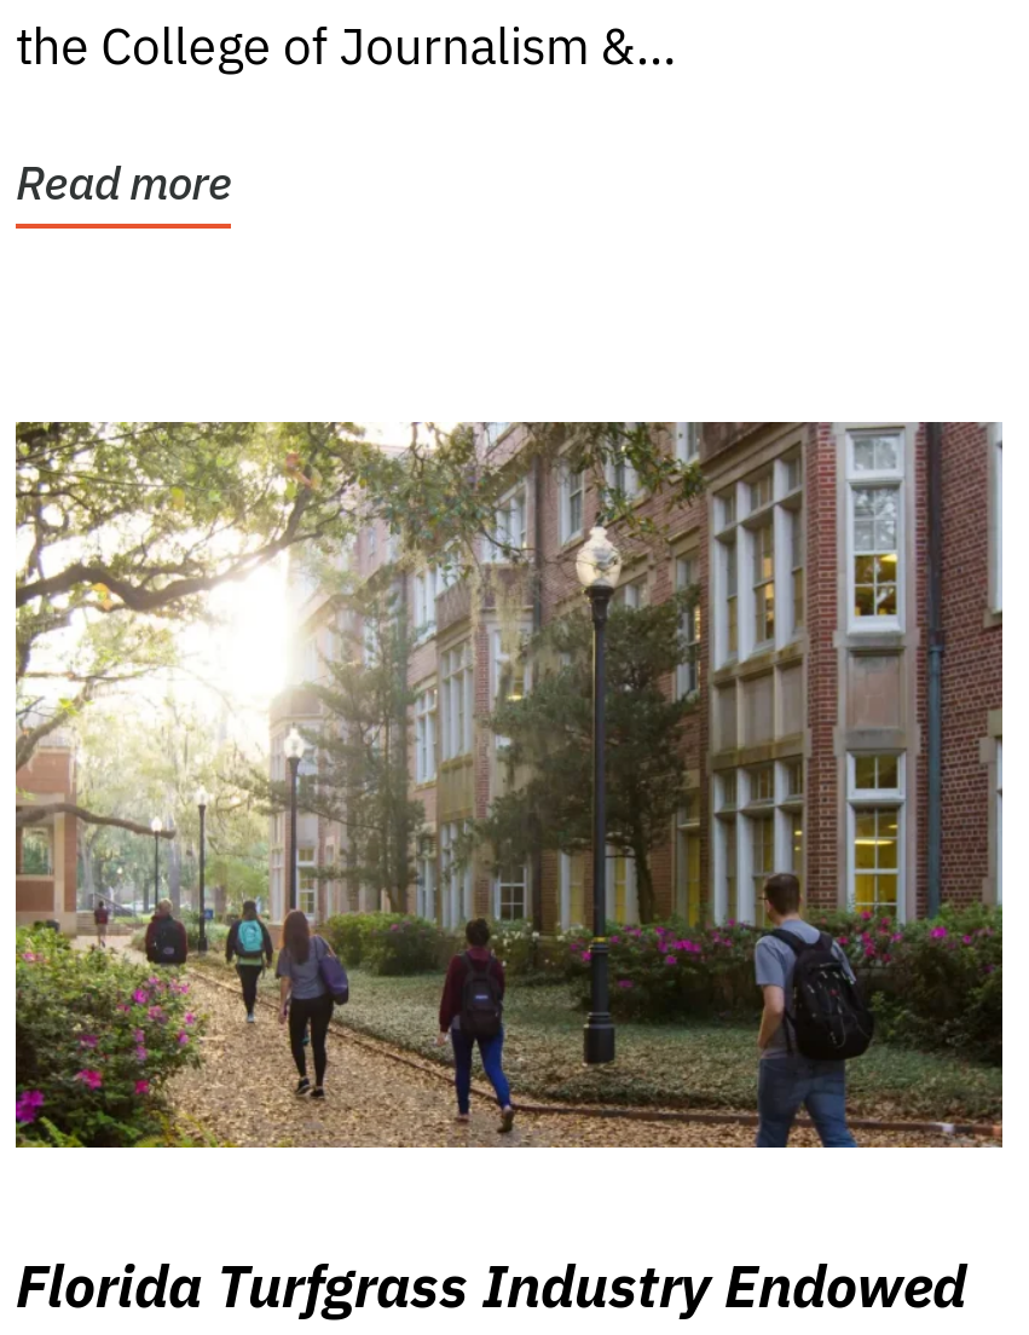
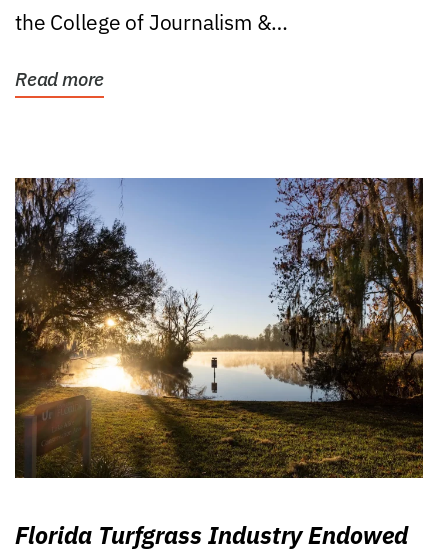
- [image]
+ [image]
